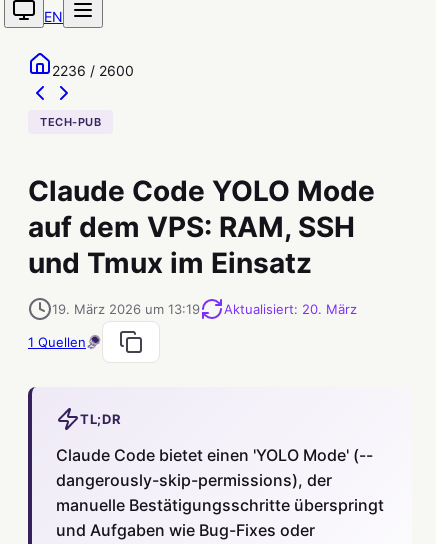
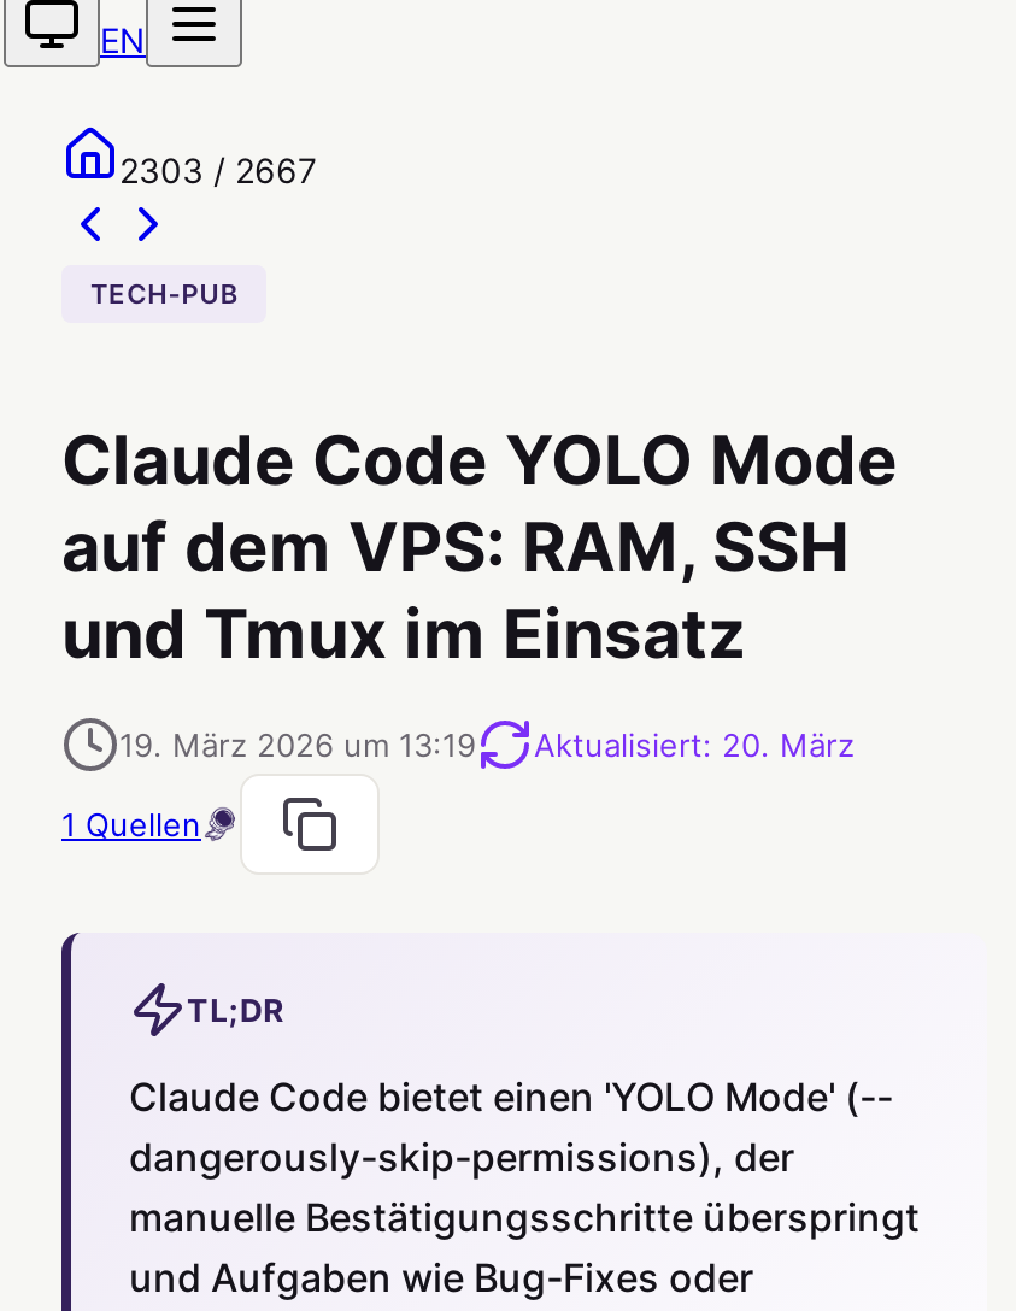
- 2236 / 2600
+ 2303 / 2667
